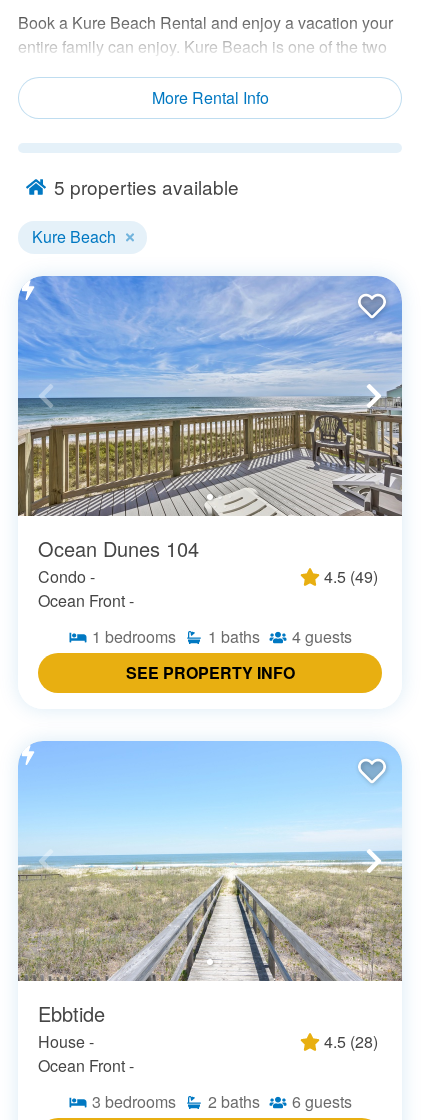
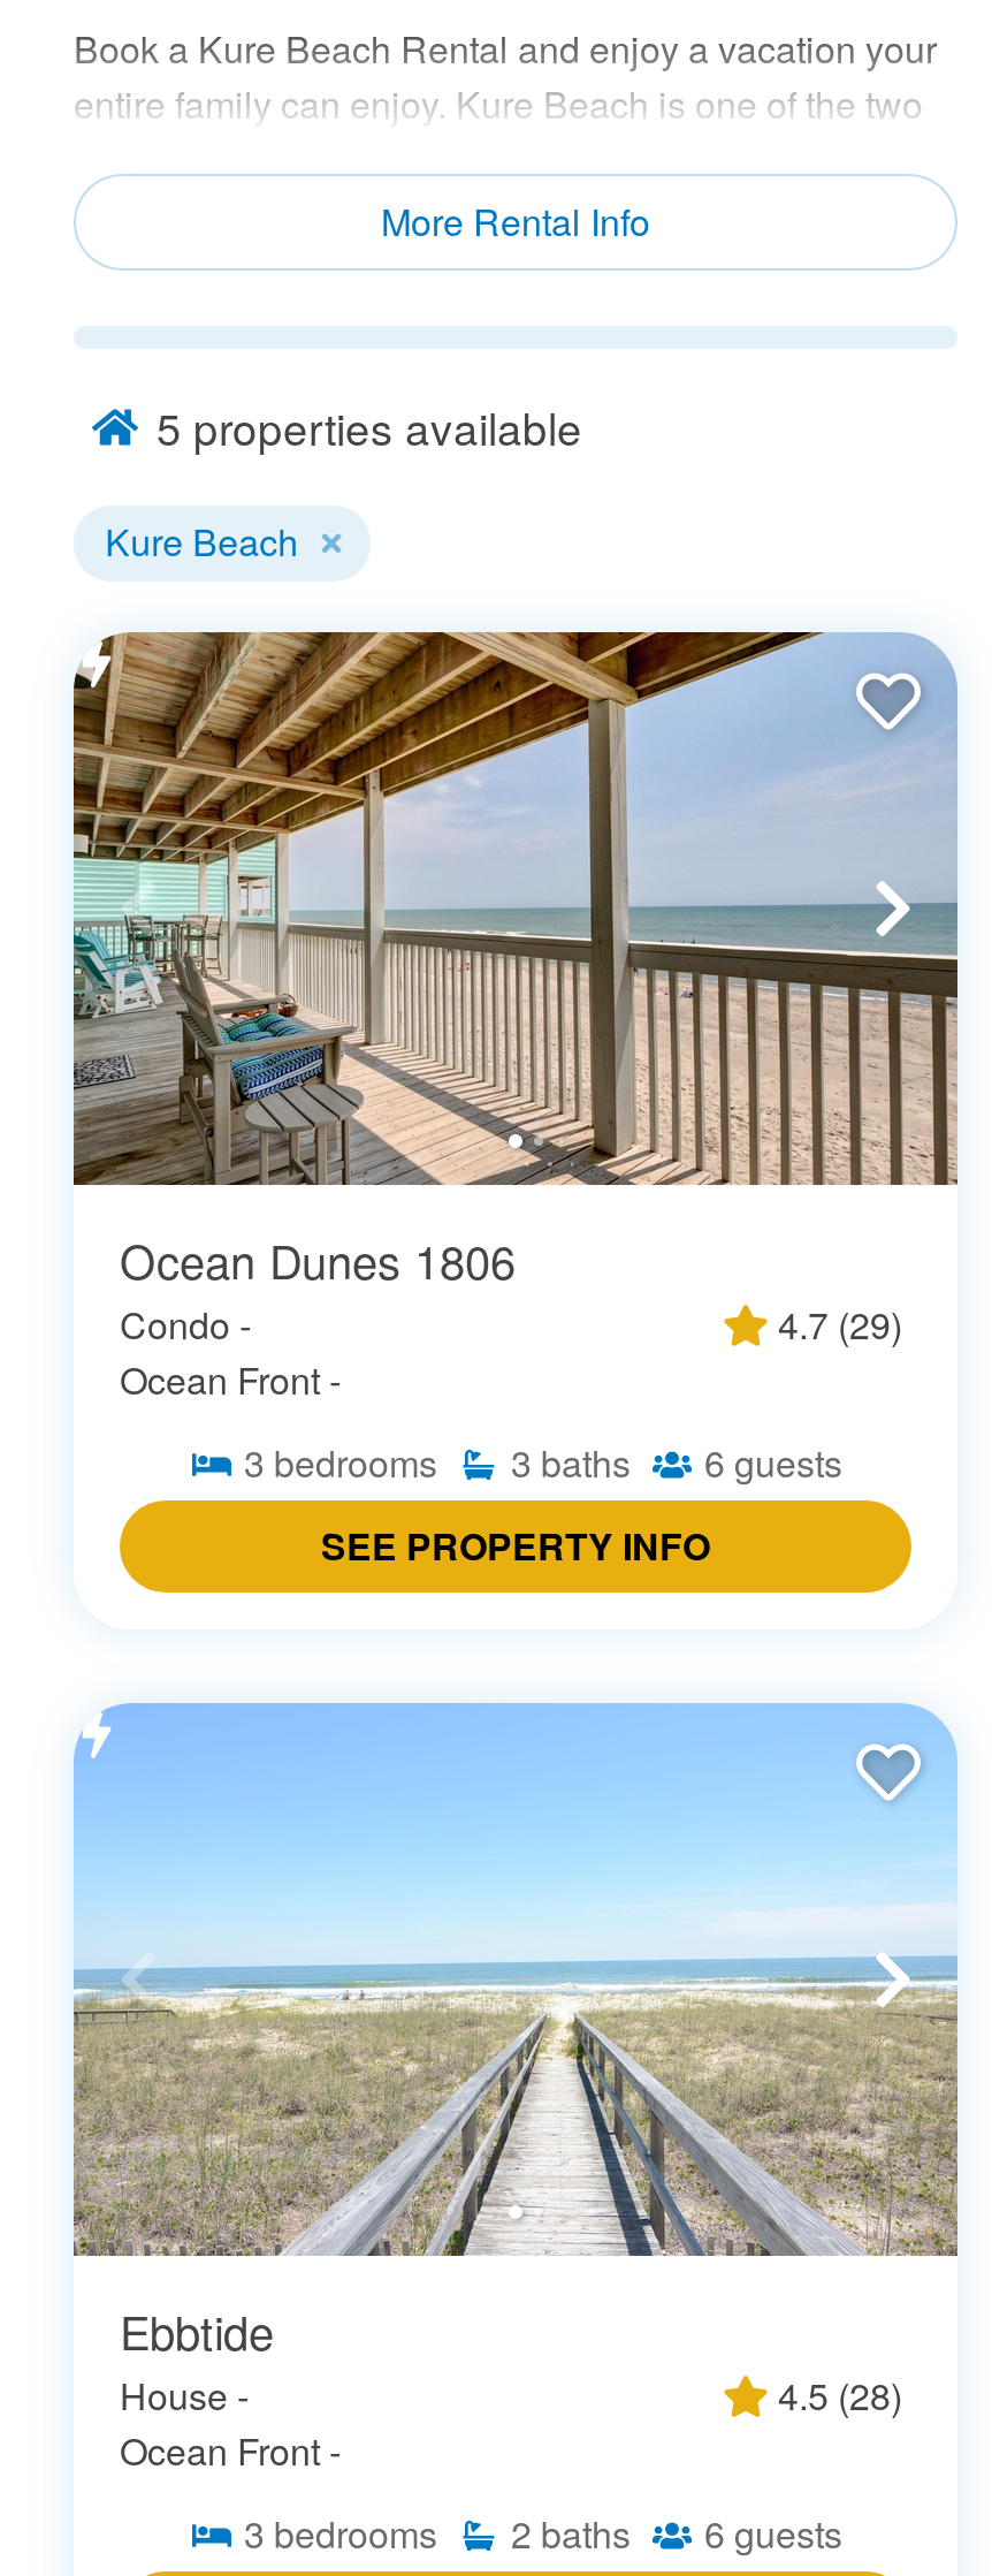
- [image]
- Ocean Dunes 104
+ [image]
+ Ocean Dunes 1806

- 4.5 (49)
+ 4.7 (29)

- 1 bedrooms
+ 3 bedrooms

- 1 baths
+ 3 baths

- 4 guests
+ 6 guests
